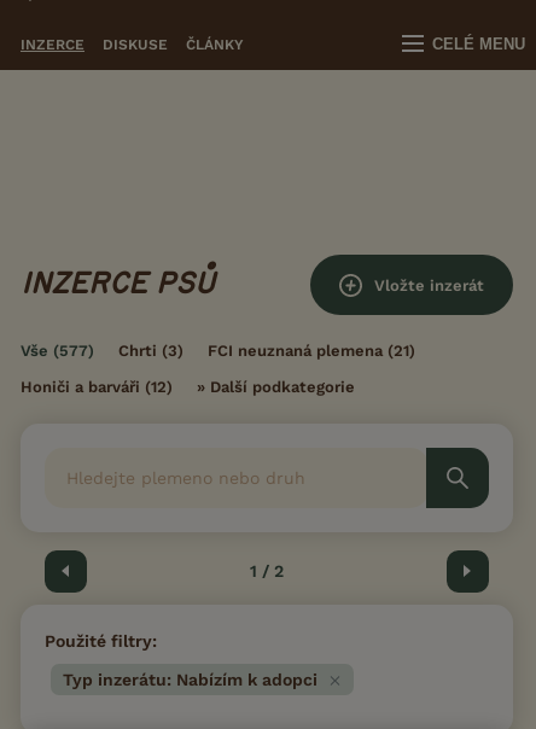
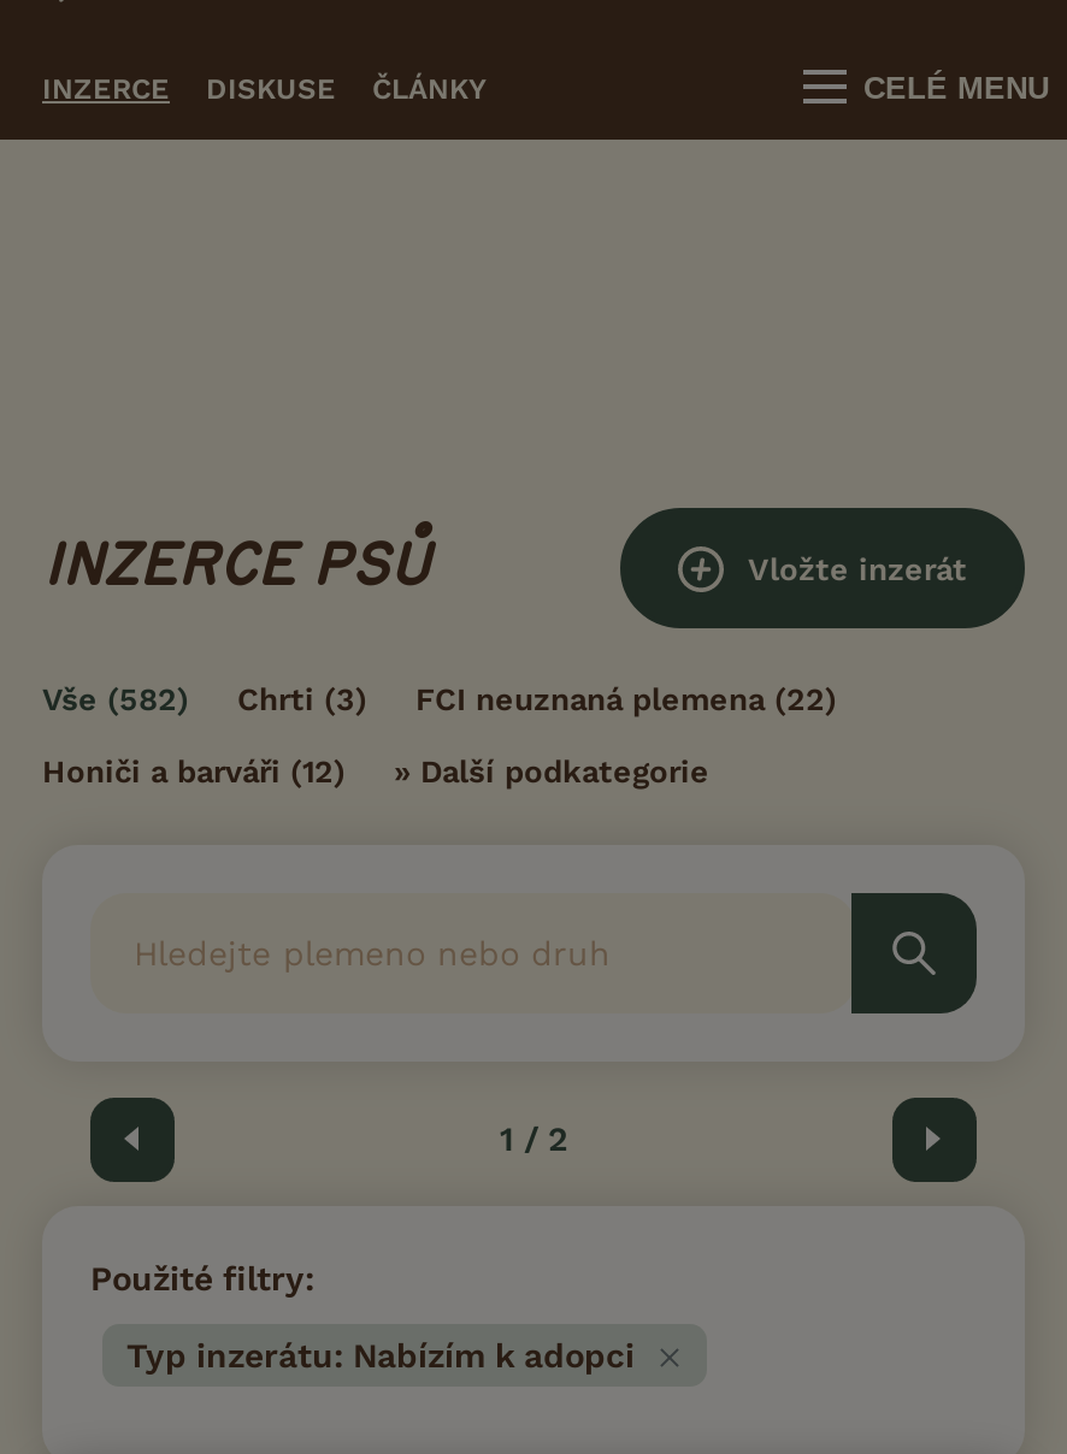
- Vše (577)
+ Vše (582)

- FCI neuznaná plemena (21)
+ FCI neuznaná plemena (22)
